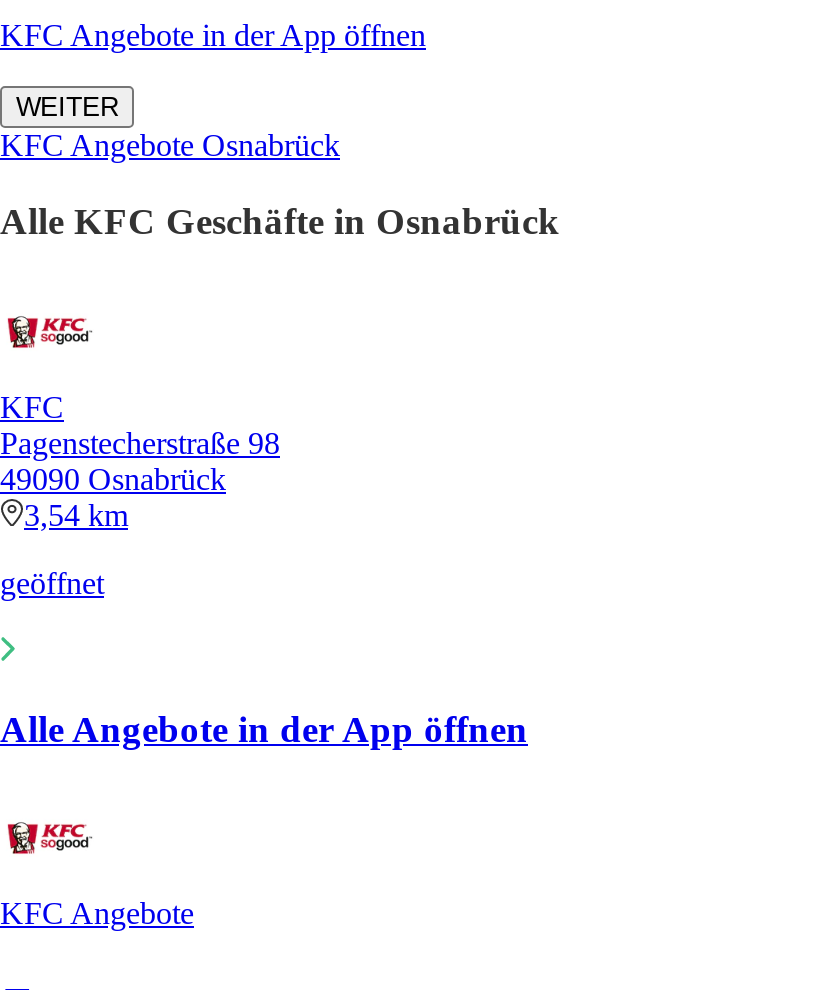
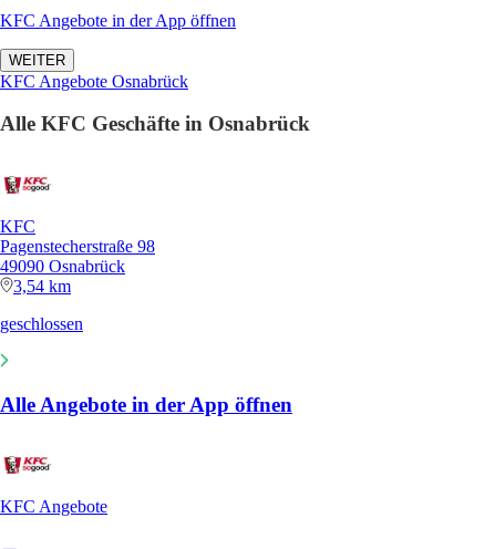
- geöffnet
+ geschlossen
